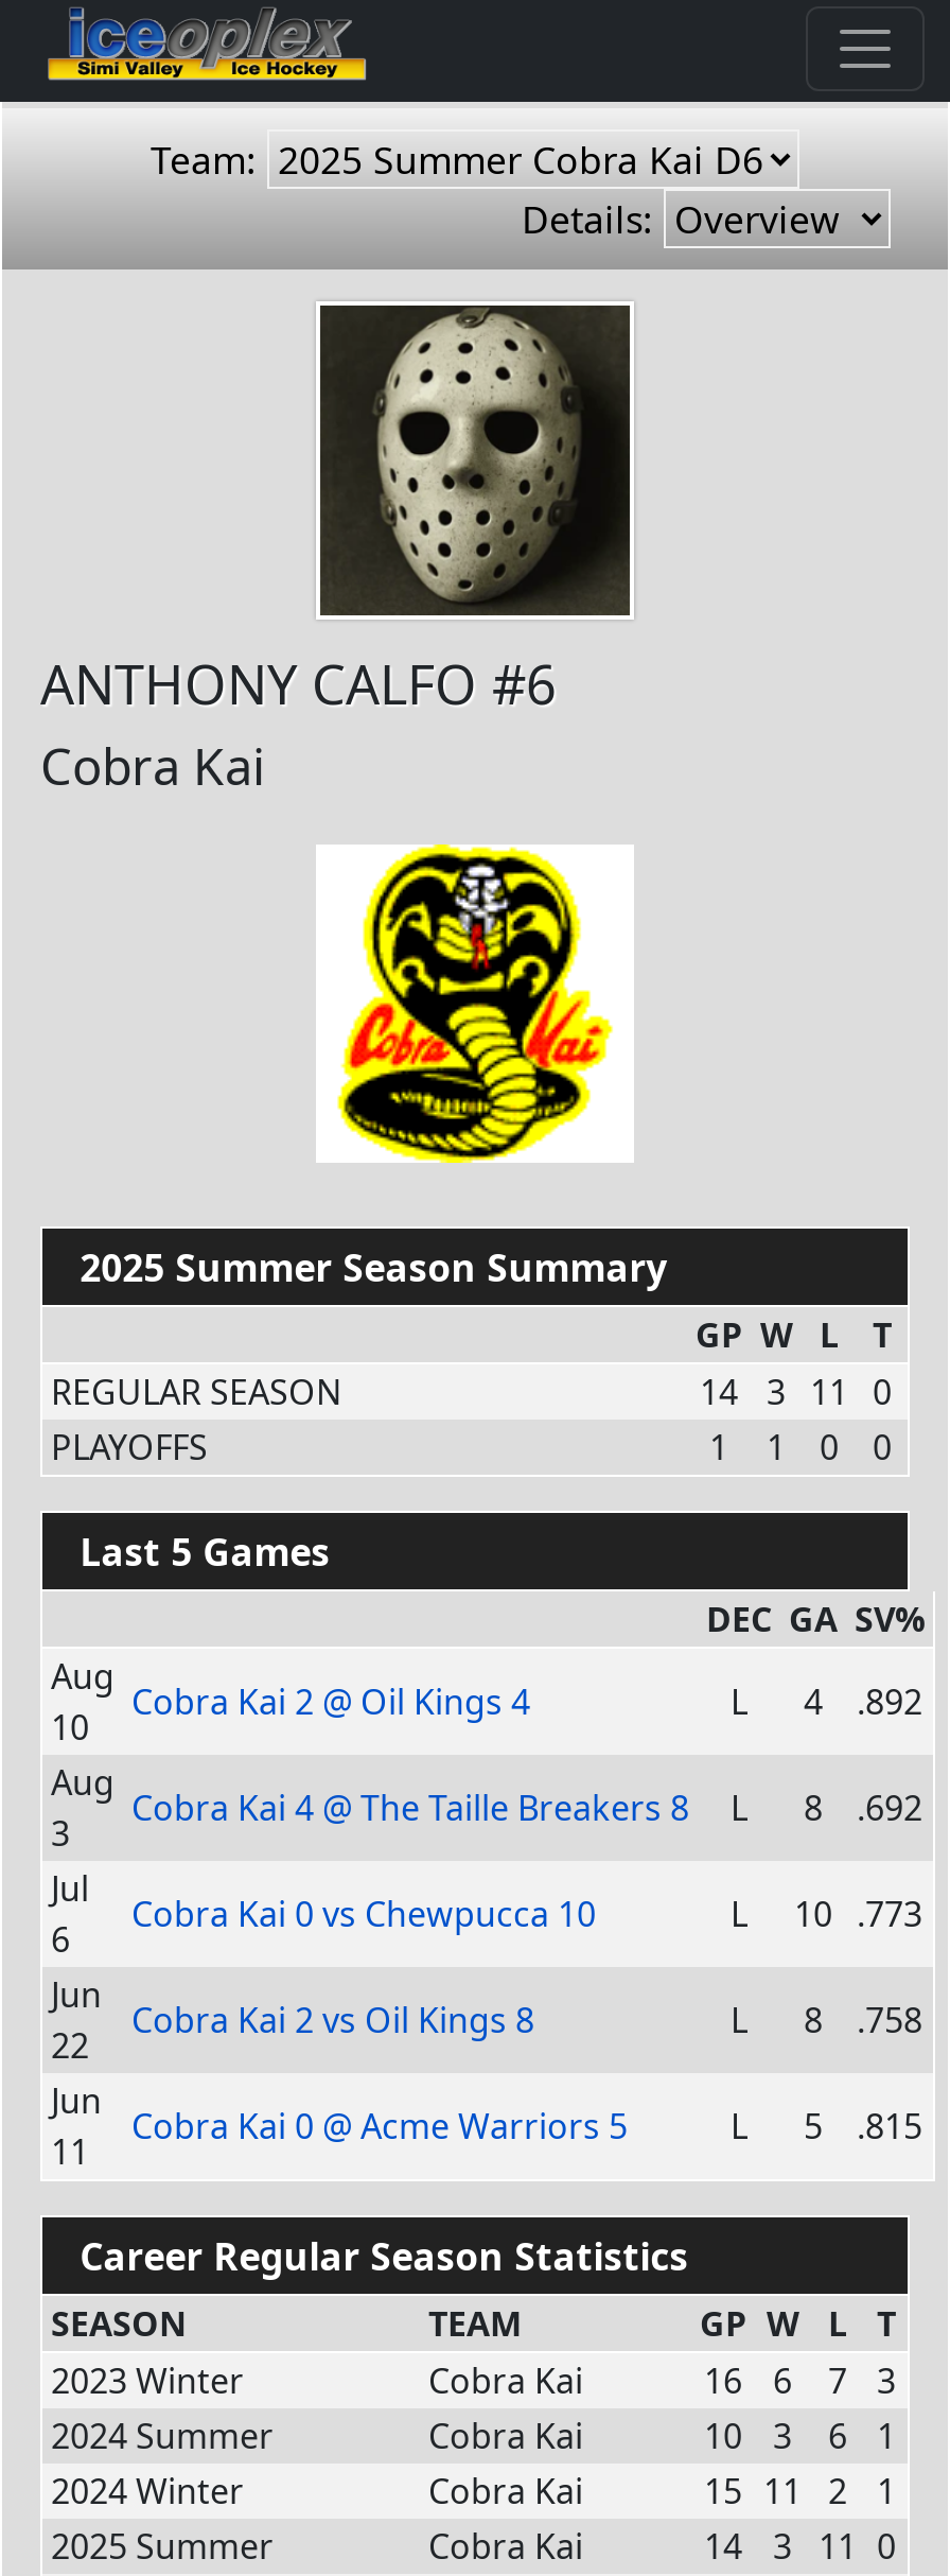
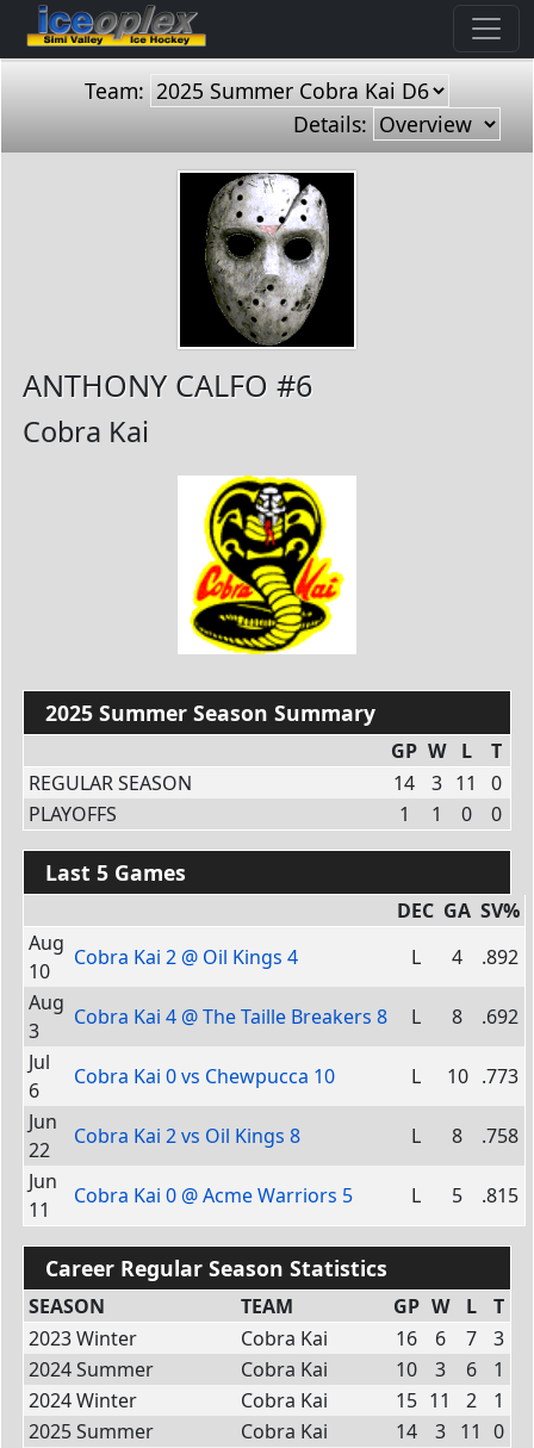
- [image]
+ [image]
